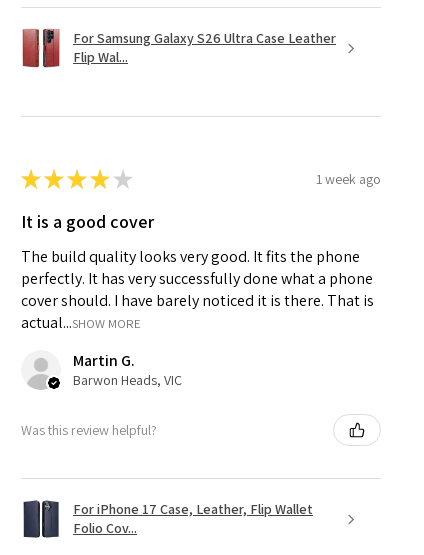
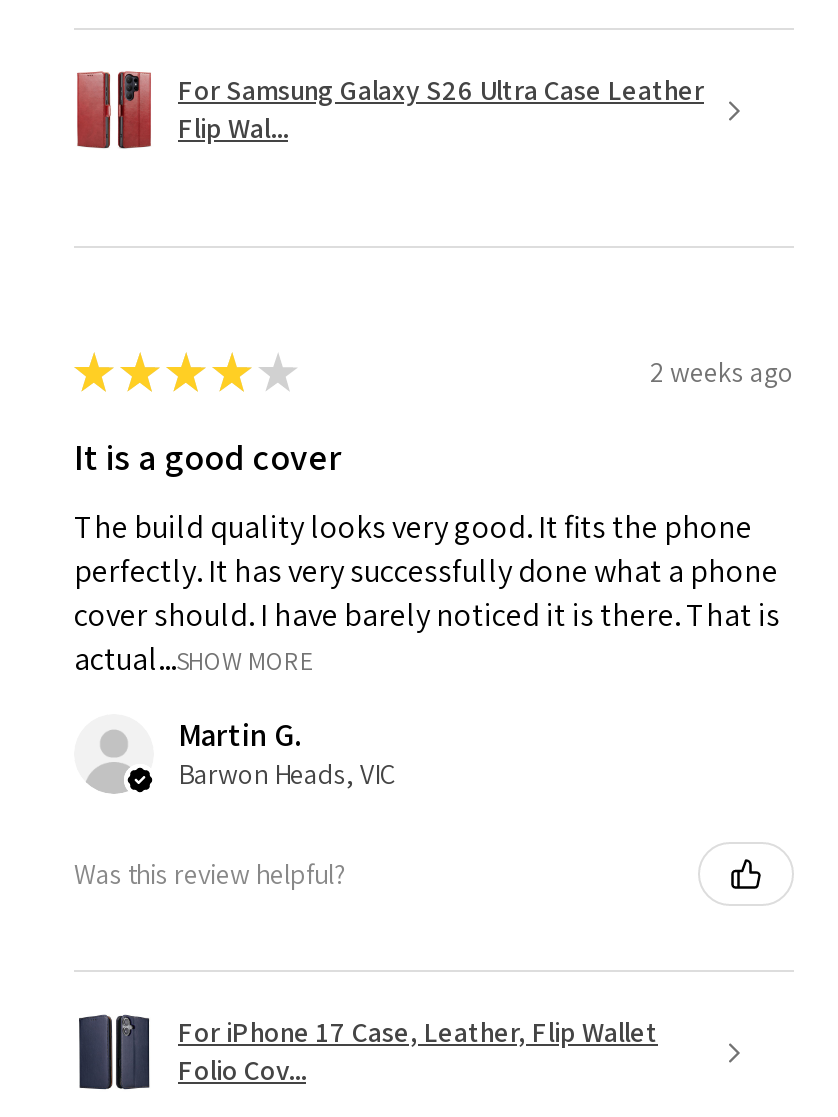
- 1 week ago
+ 2 weeks ago
